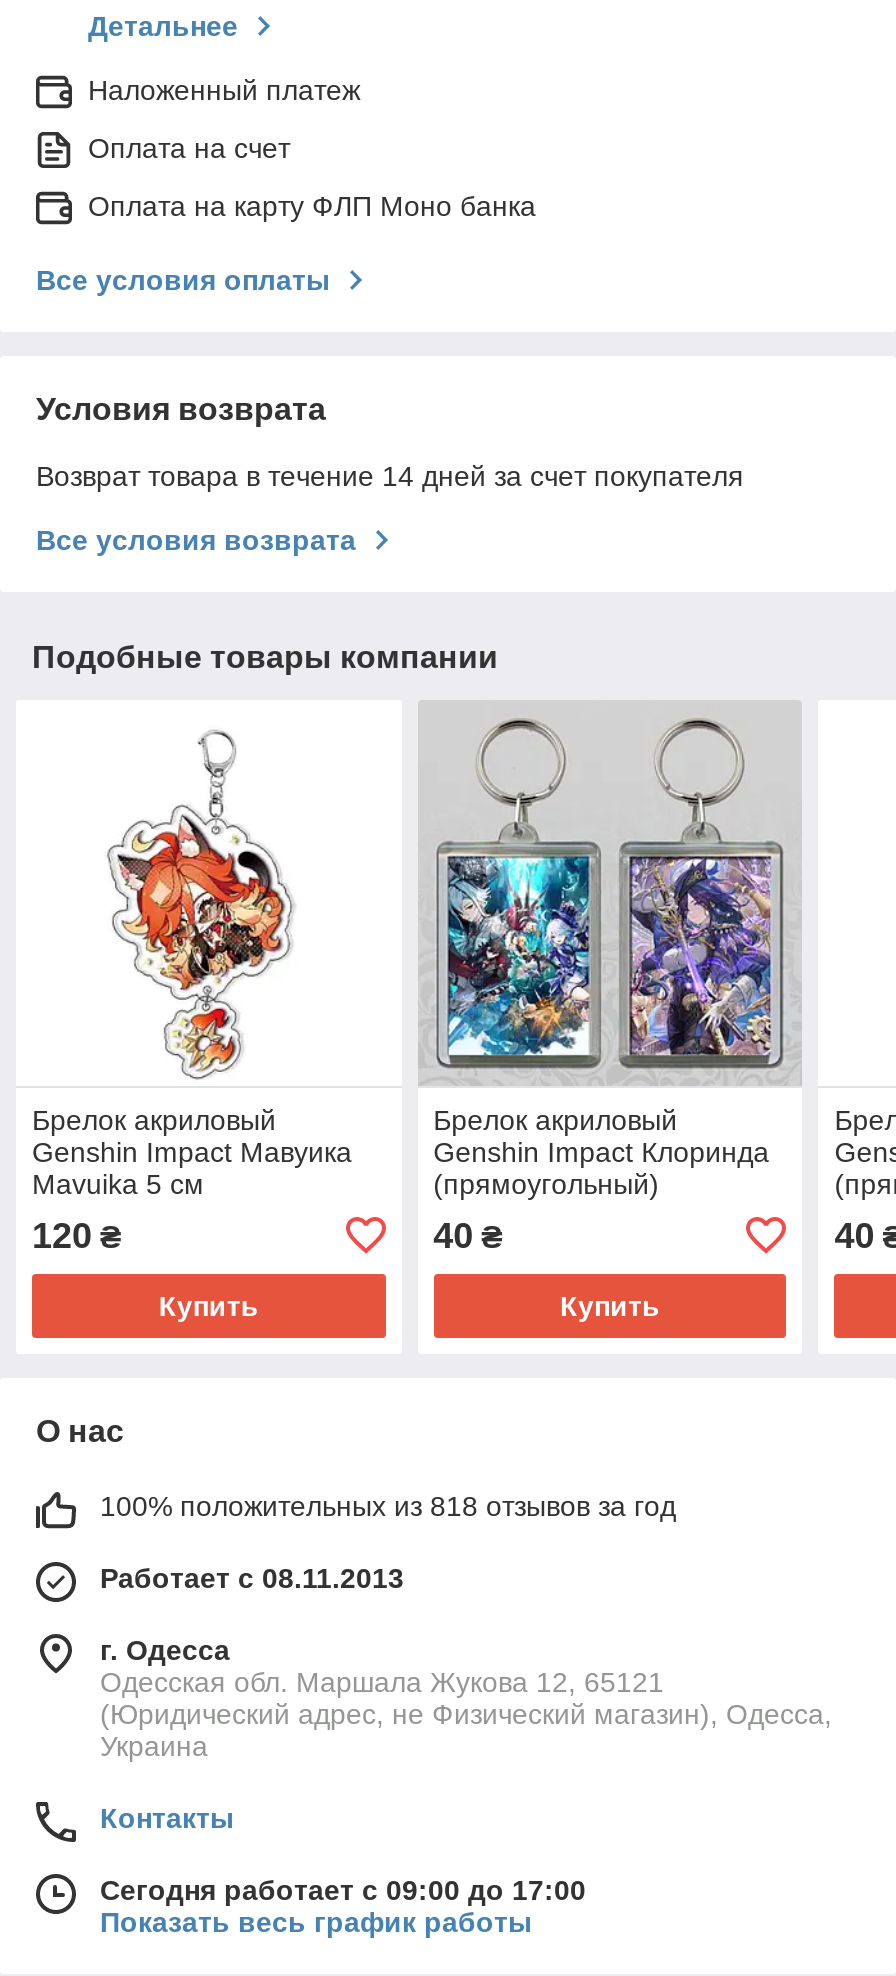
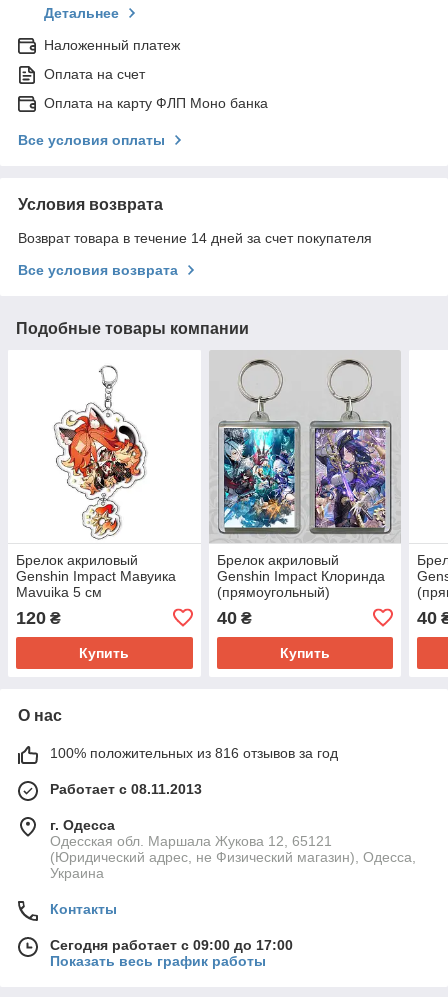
- 100% положительных из 818 отзывов за год
+ 100% положительных из 816 отзывов за год
